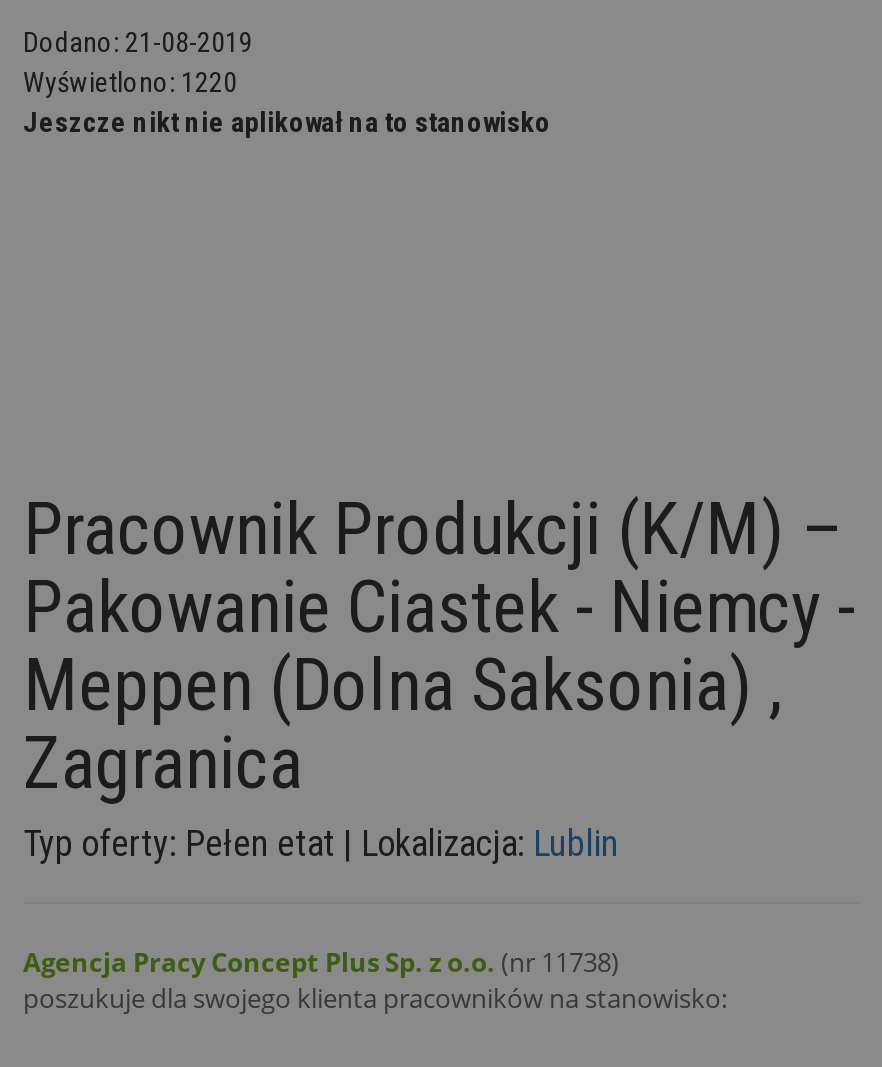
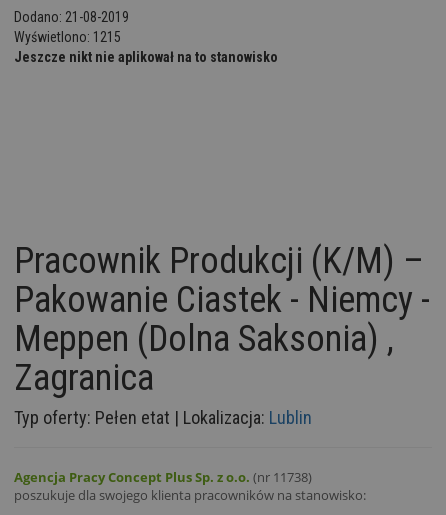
- Wyświetlono: 1220
+ Wyświetlono: 1215
